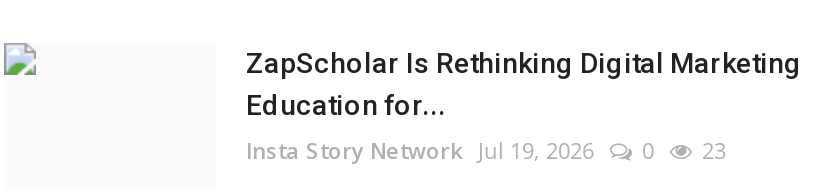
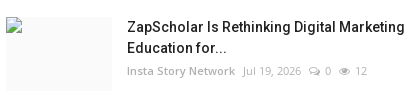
- Insta Story Network Jul 19, 2026 0 23
+ Insta Story Network Jul 19, 2026 0 12
